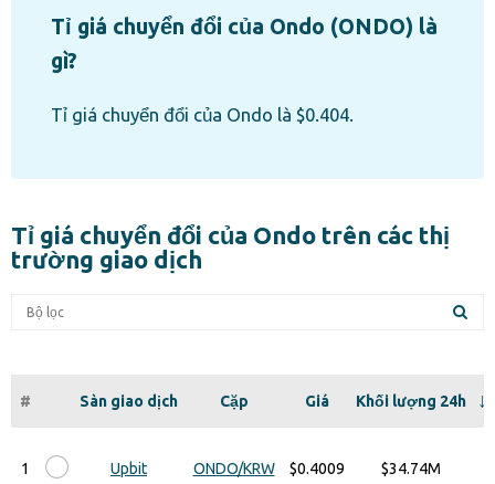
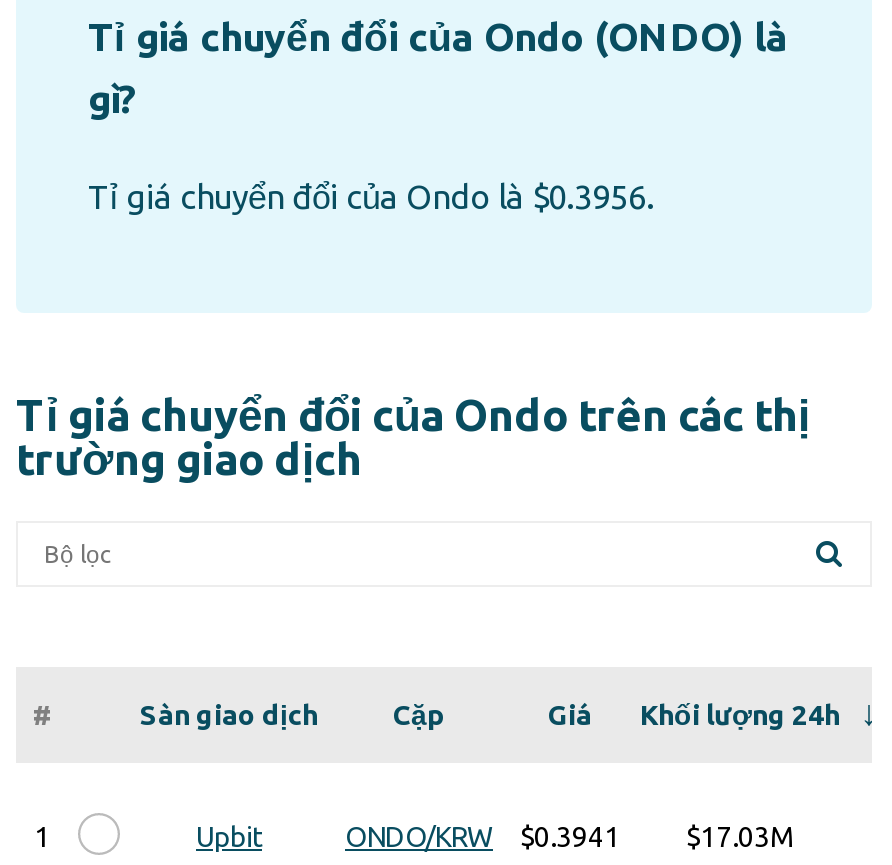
- Tỉ giá chuyển đổi của Ondo là $0.404.
+ Tỉ giá chuyển đổi của Ondo là $0.3956.

- $0.4009
- $34.74M
+ $0.3941
+ $17.03M
